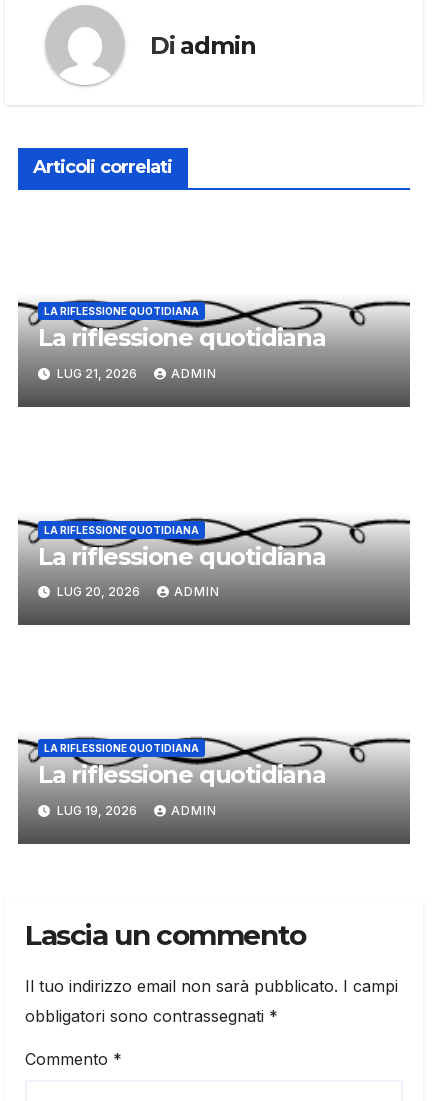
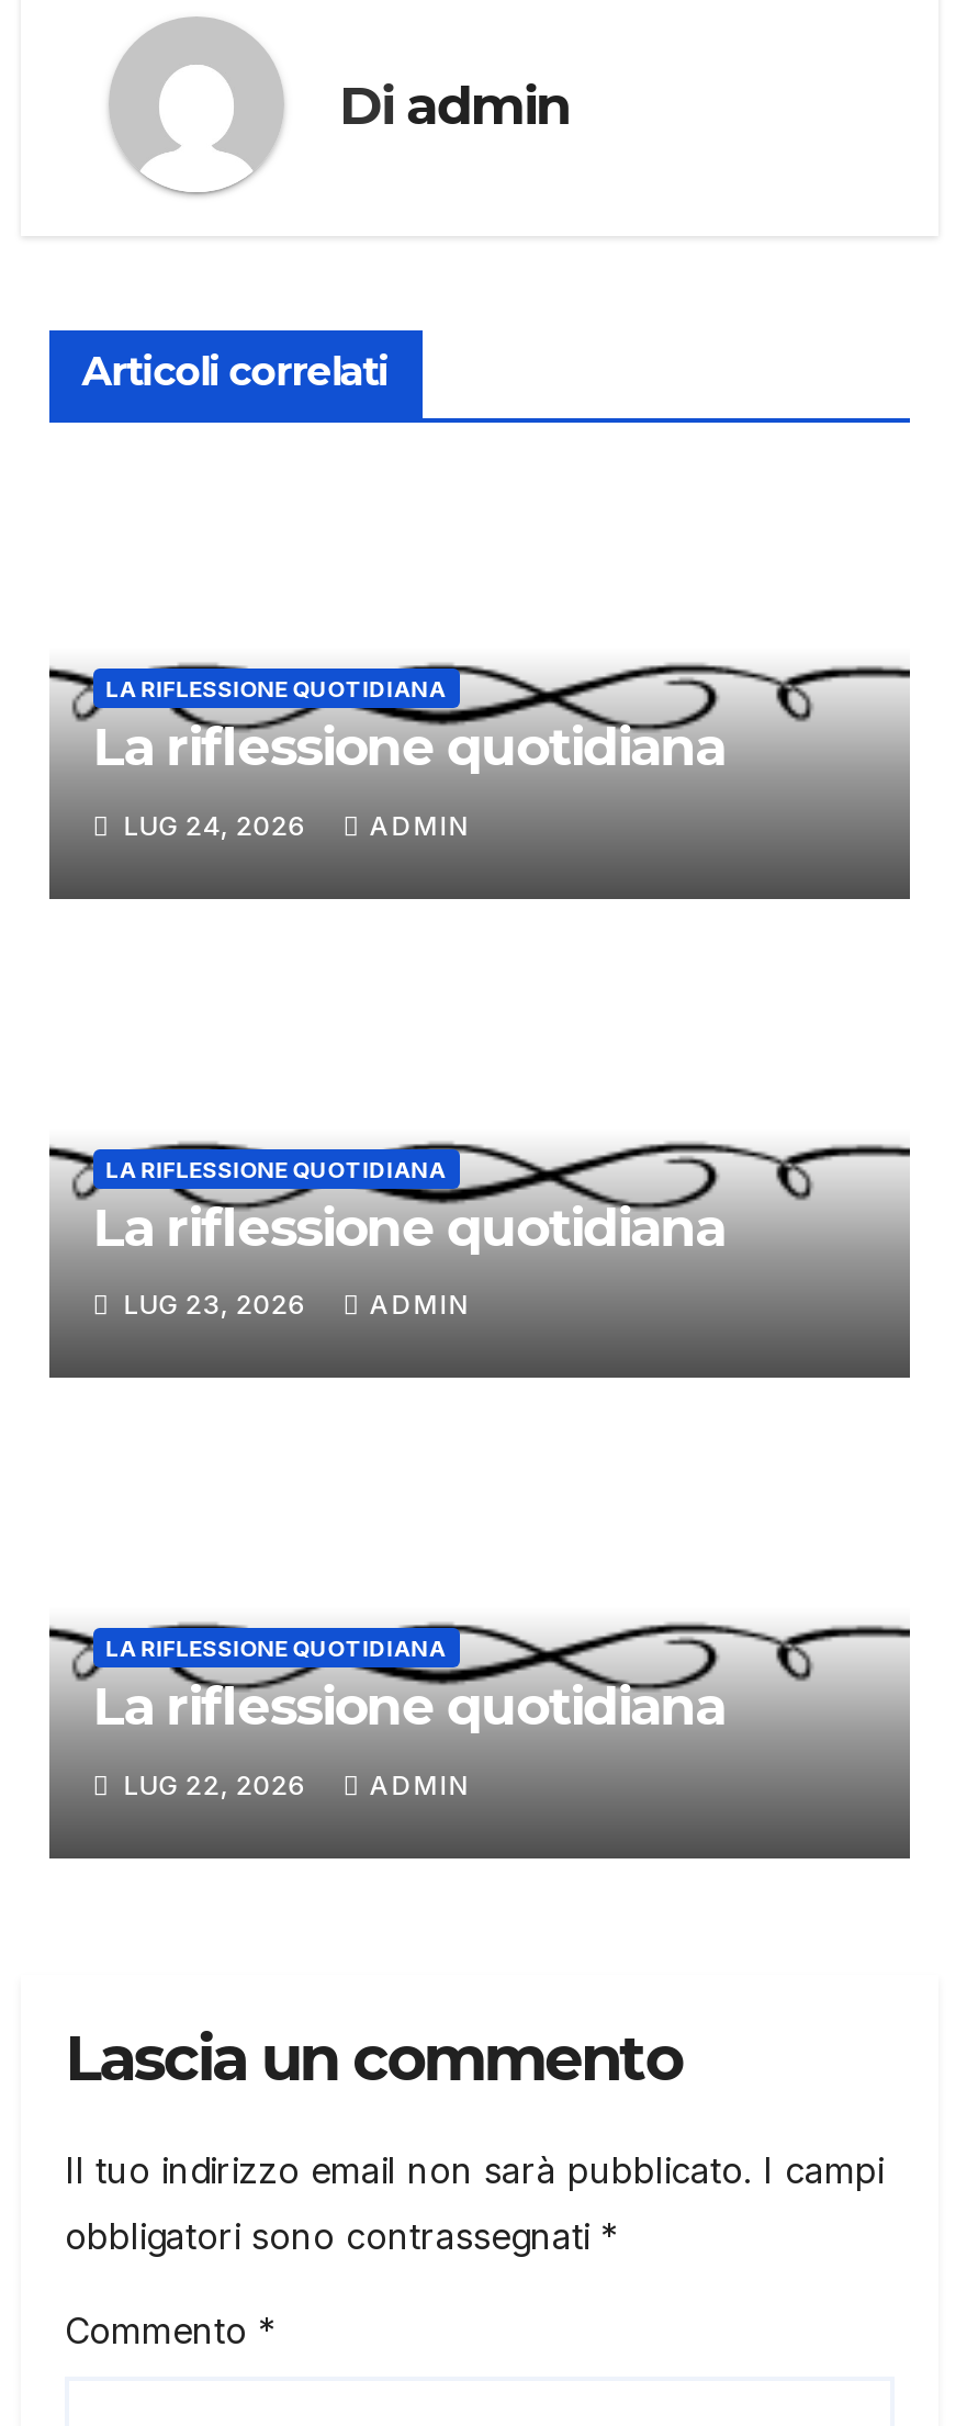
- LUG 21, 2026
+ LUG 24, 2026

- LUG 20, 2026
+ LUG 23, 2026

- LUG 19, 2026
+ LUG 22, 2026
